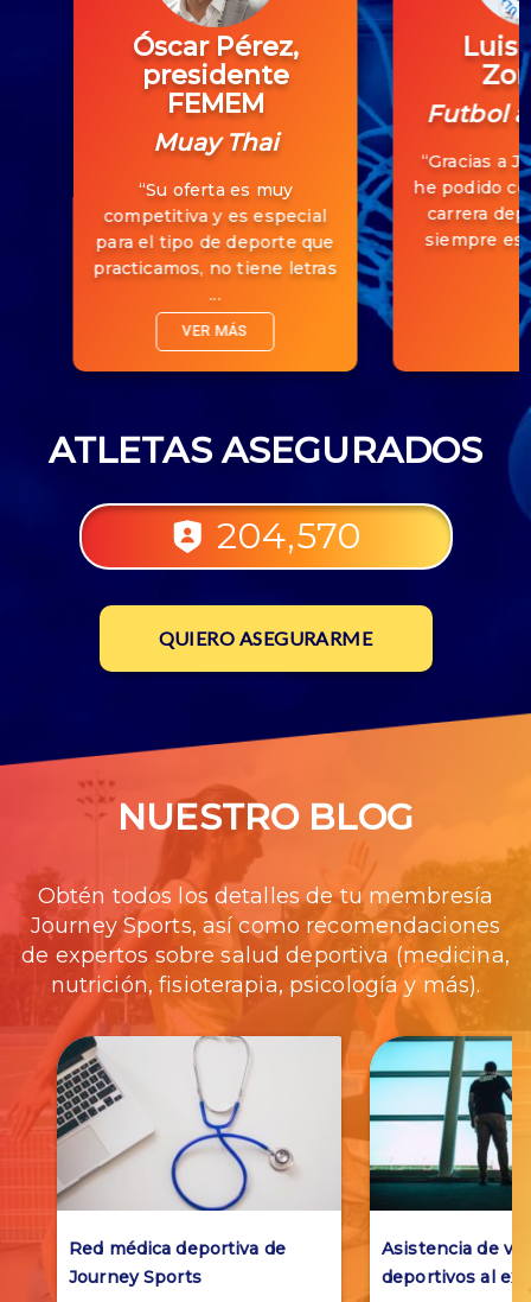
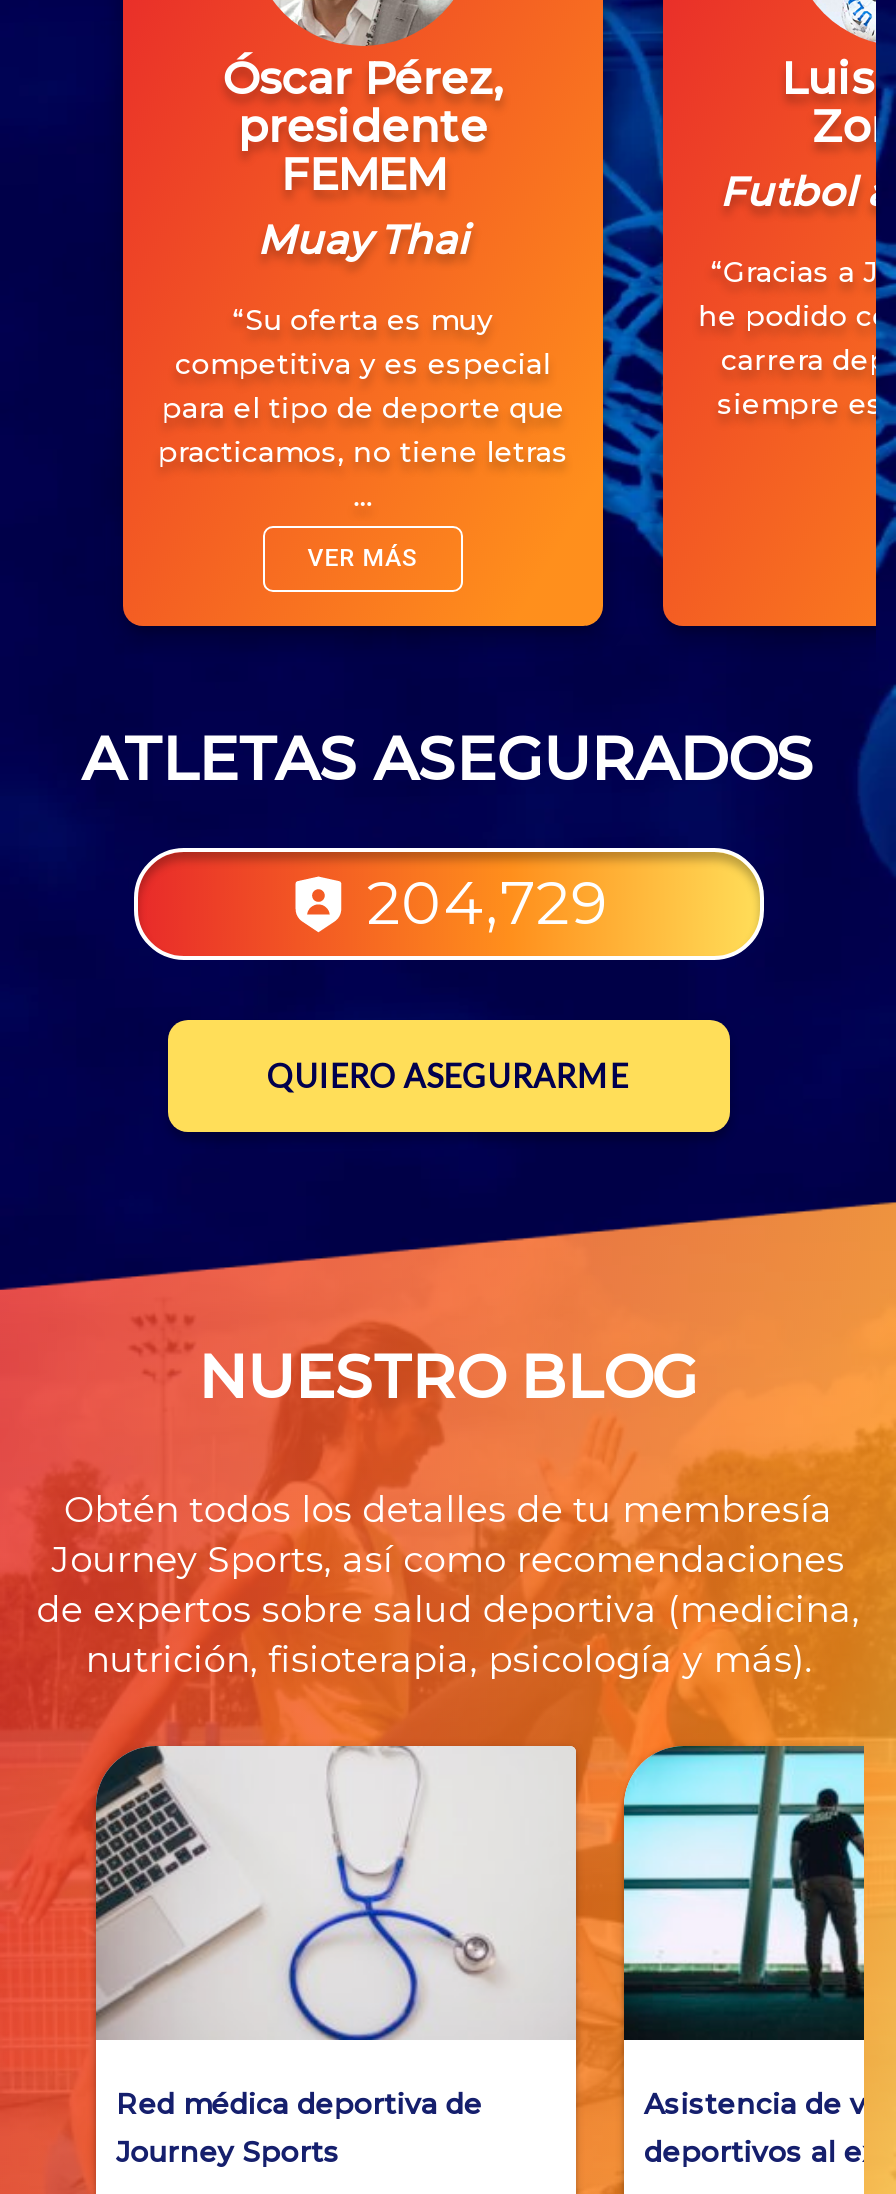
- 204,570
+ 204,729
